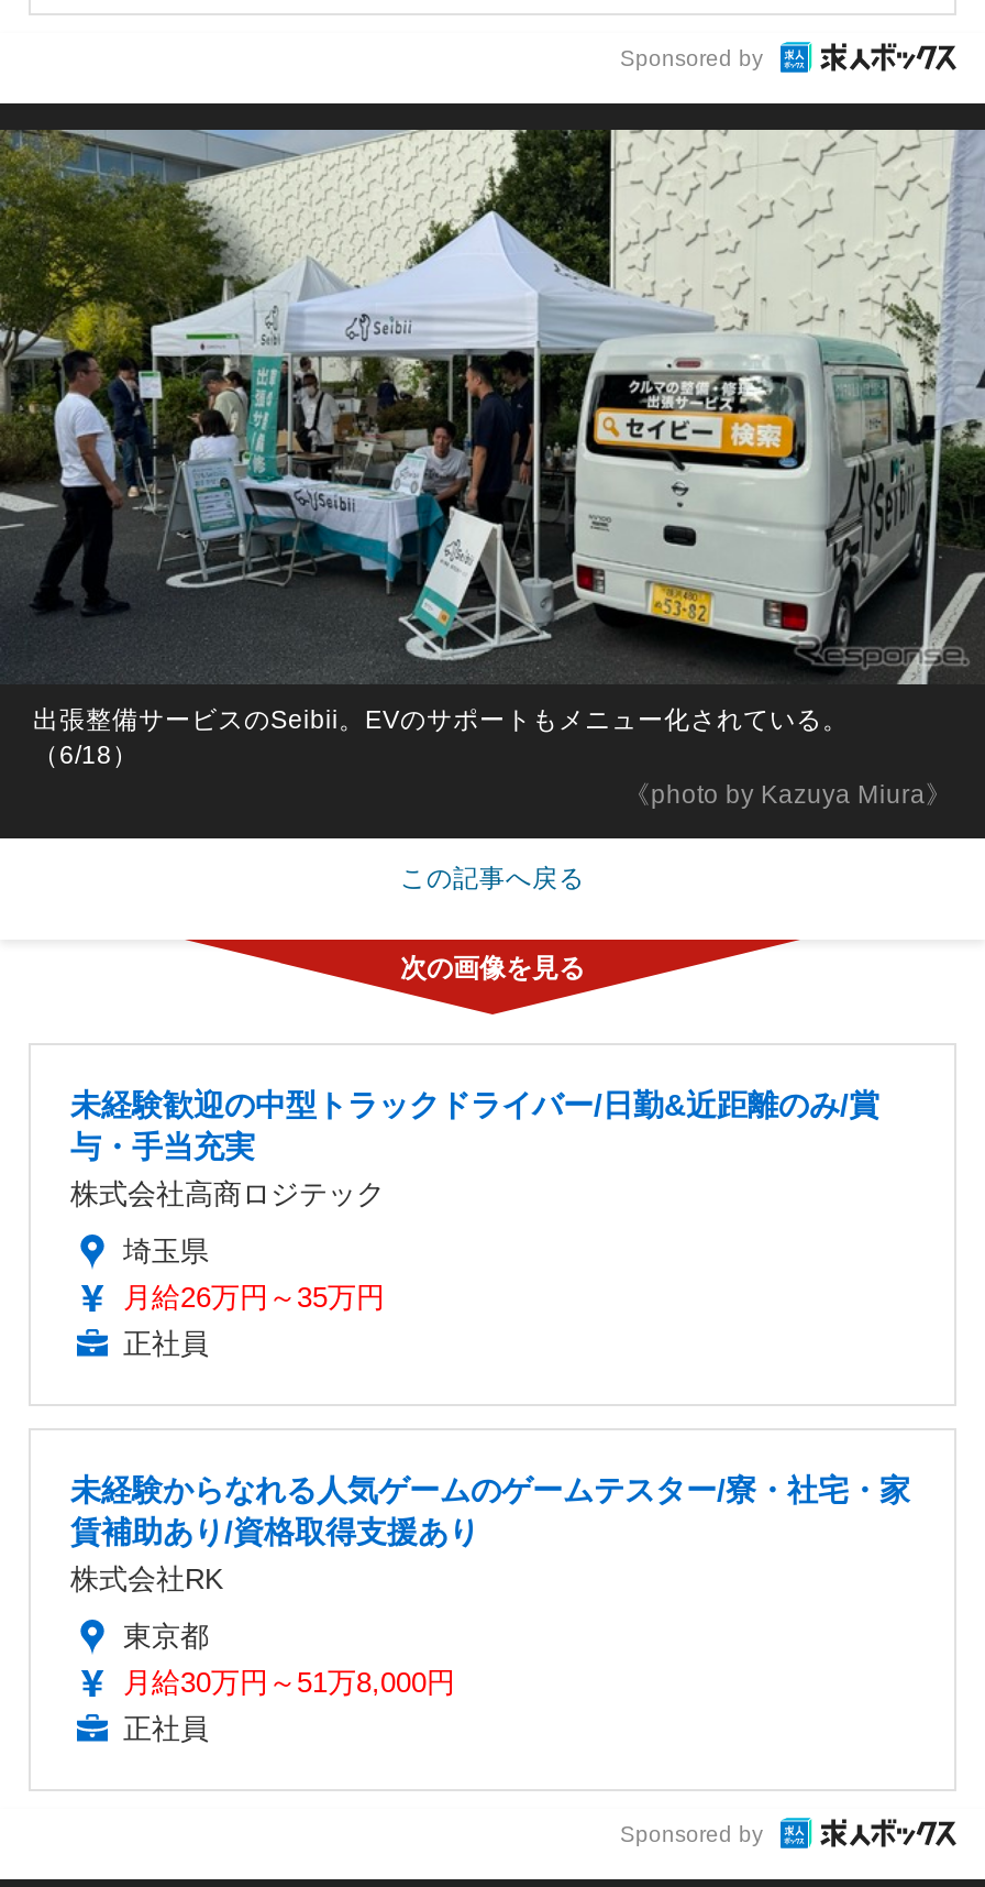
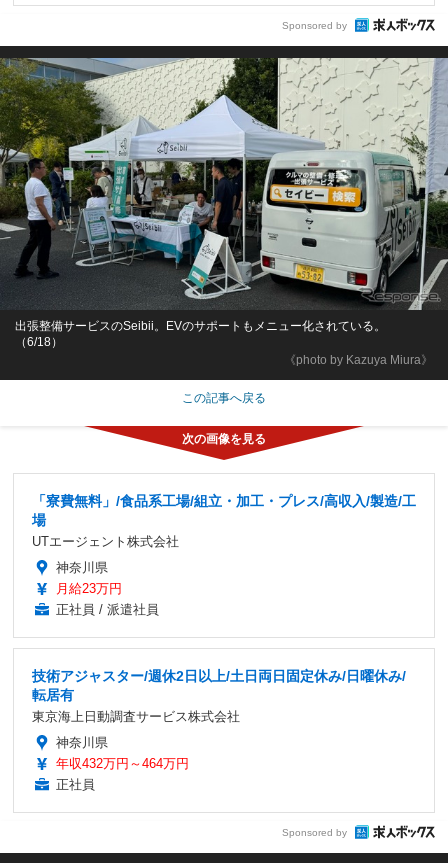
- 未経験歓迎の中型トラックドライバー/日勤&近距離のみ/賞
- 与・手当充実
- 株式会社高商ロジテック
+ 「寮費無料」/食品系工場/組立・加工・プレス/高収入/製造/工
+ 場
+ UTエージェント株式会社

- 埼玉県
- 月給26万円～35万円
- 正社員
+ 神奈川県
+ 月給23万円
+ 正社員 / 派遣社員

- 未経験からなれる人気ゲームのゲームテスター/寮・社宅・家
- 賃補助あり/資格取得支援あり
- 株式会社RK
+ 技術アジャスター/週休2日以上/土日両日固定休み/日曜休み/
+ 転居有
+ 東京海上日動調査サービス株式会社

- 東京都
- 月給30万円～51万8,000円
+ 神奈川県
+ 年収432万円～464万円
